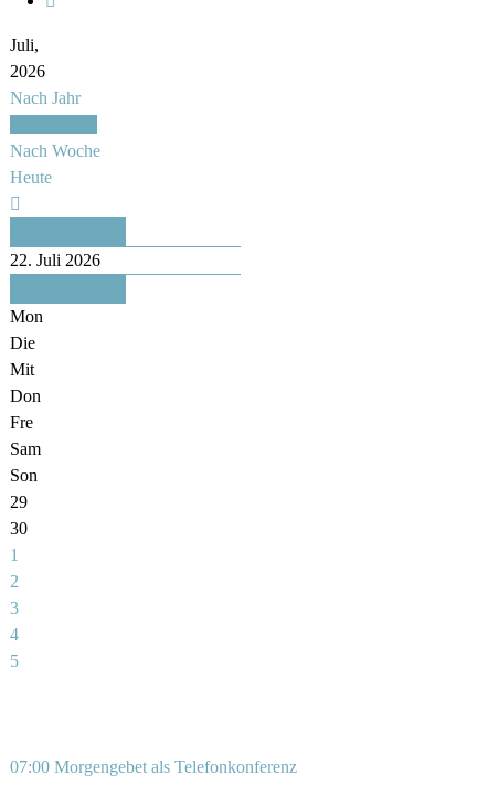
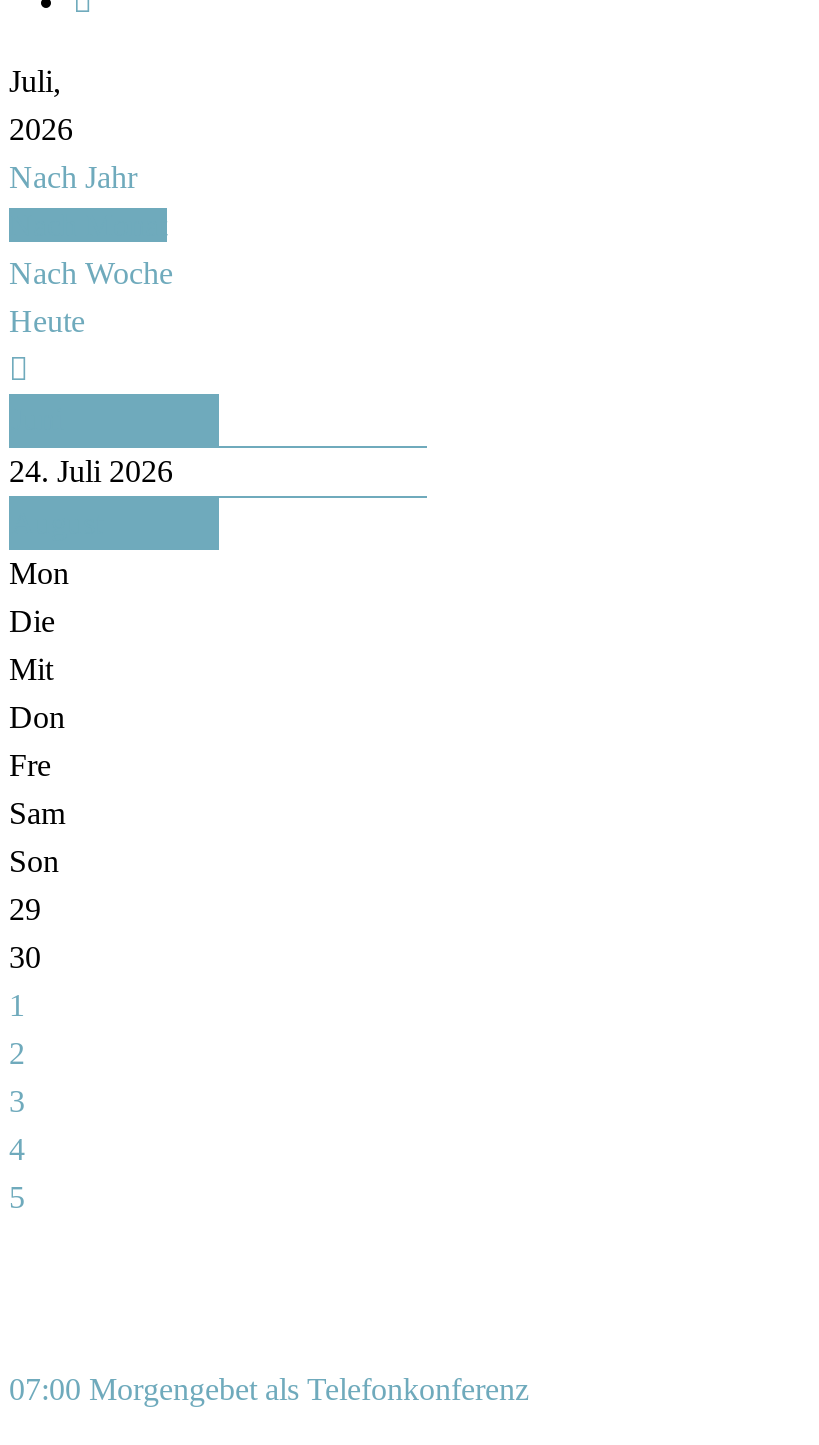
- 22. Juli 2026
+ 24. Juli 2026
